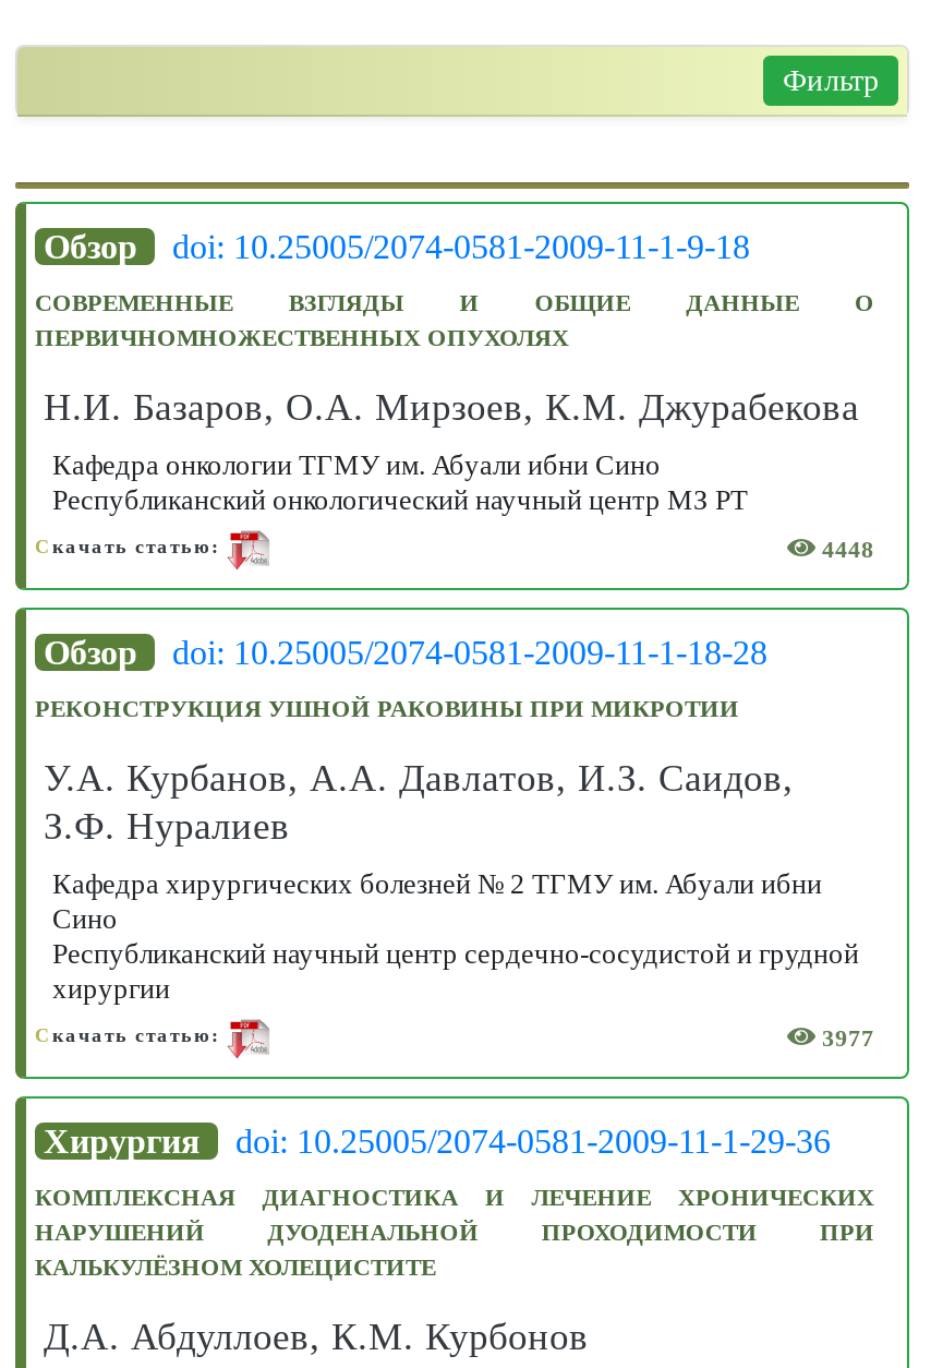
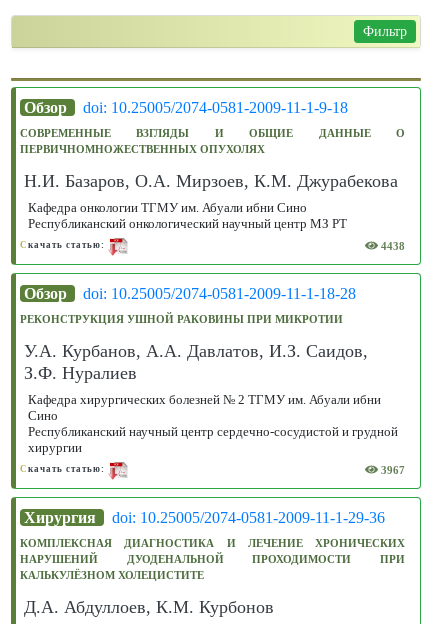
- 4448
+ 4438

- 3977
+ 3967
